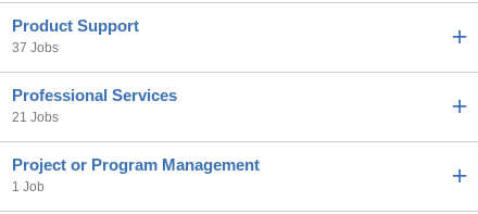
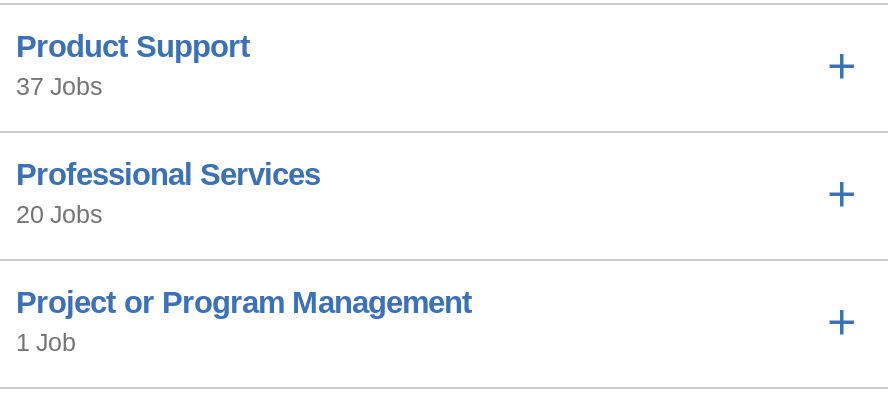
- 21 Jobs
+ 20 Jobs
